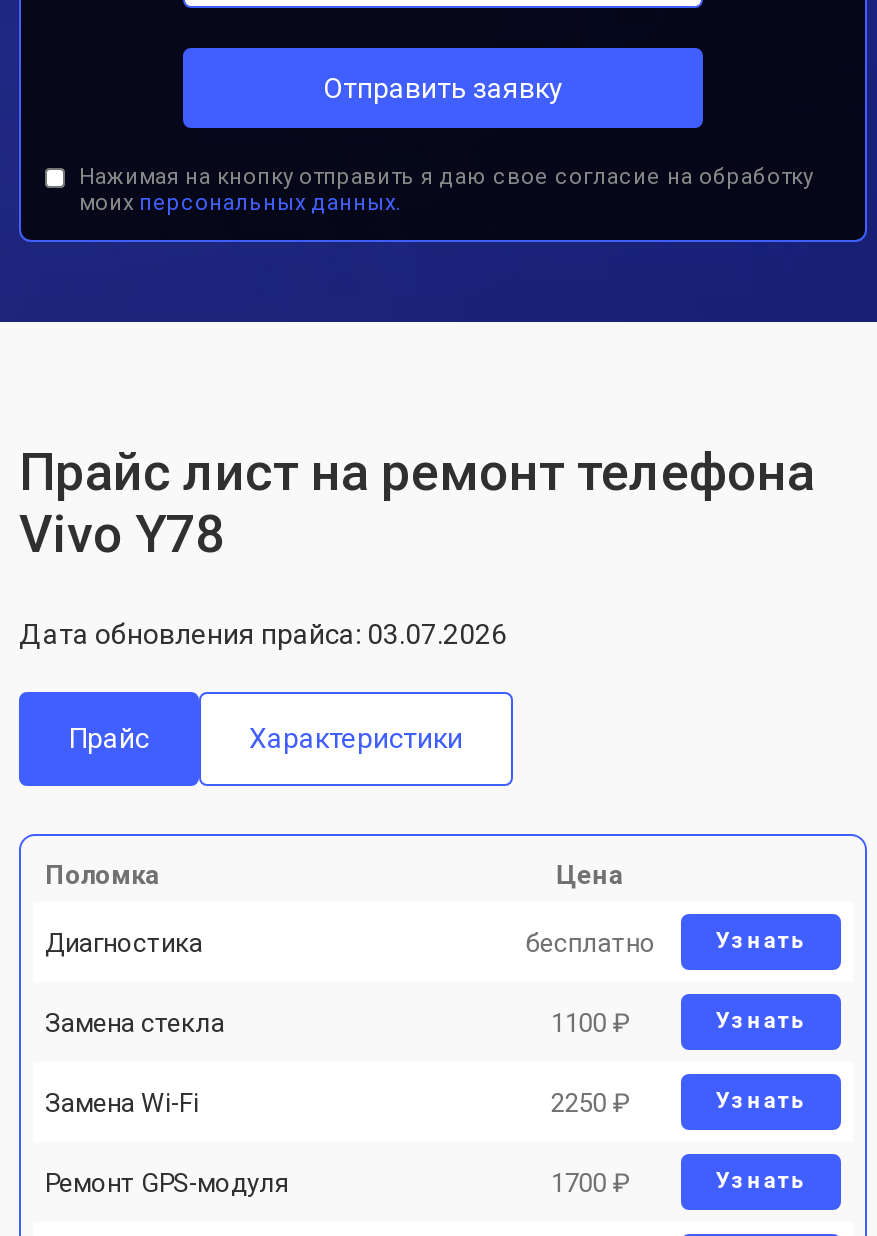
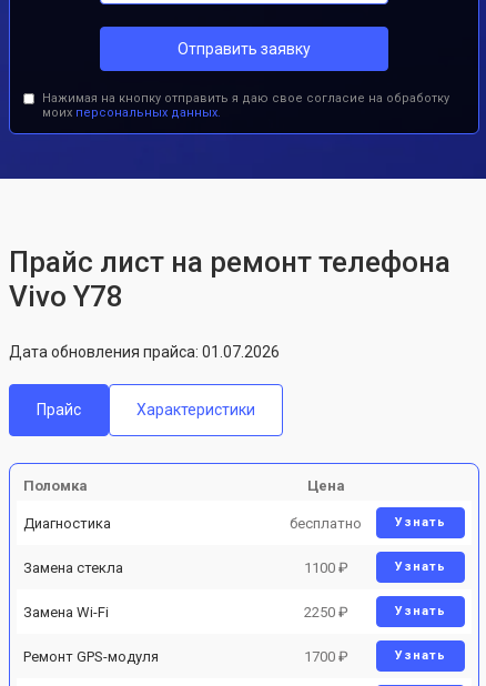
- Дата обновления прайса: 03.07.2026
+ Дата обновления прайса: 01.07.2026
